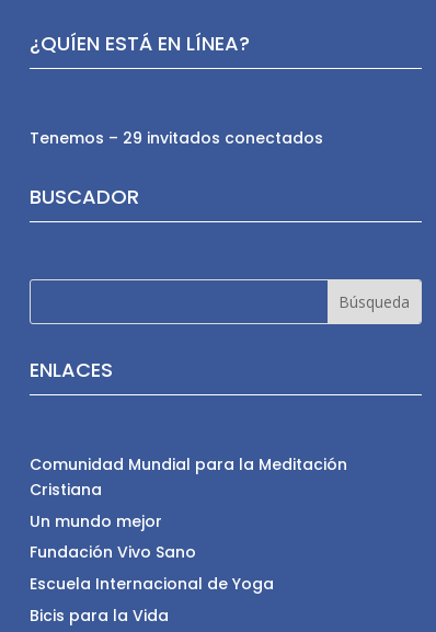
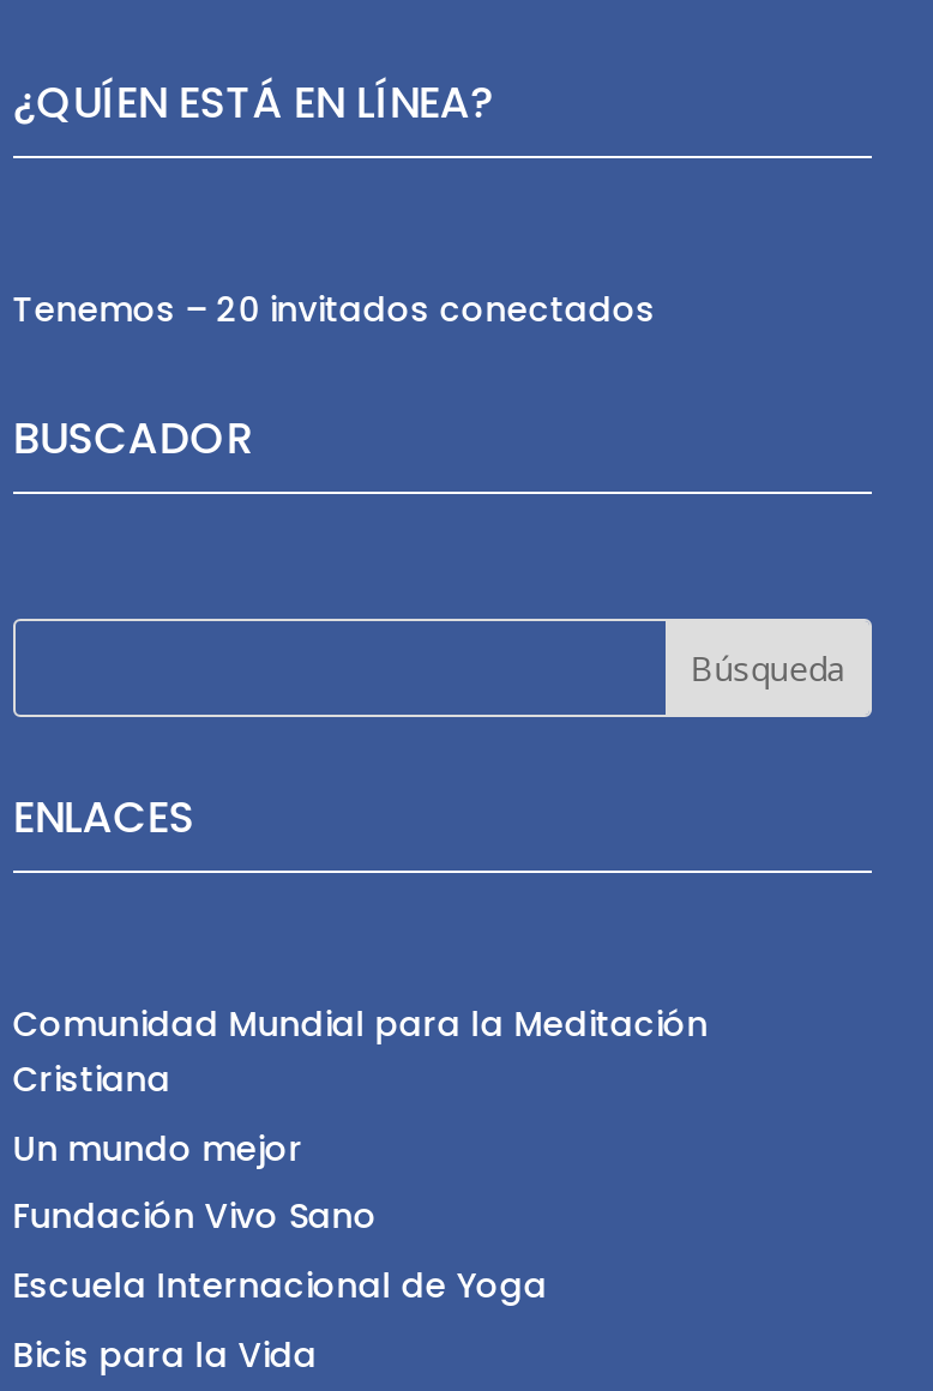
- Tenemos – 29 invitados conectados
+ Tenemos – 20 invitados conectados
